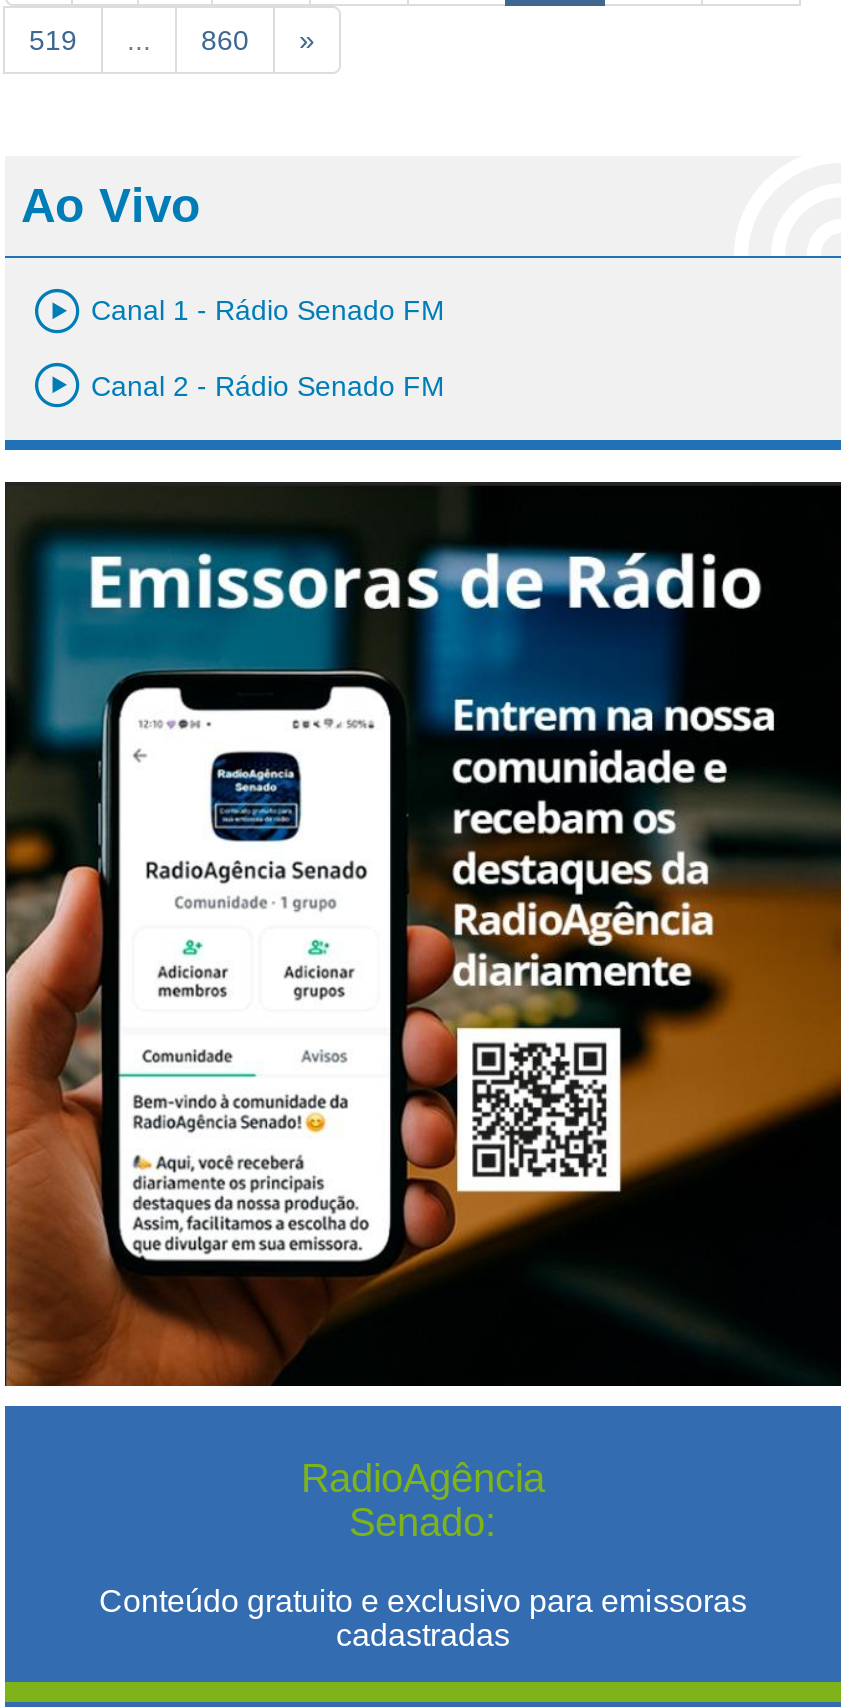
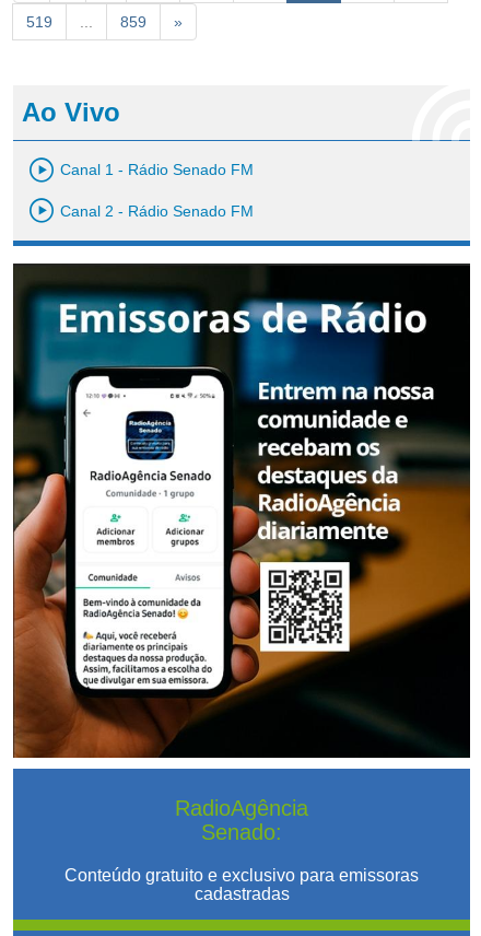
- 860
+ 859
